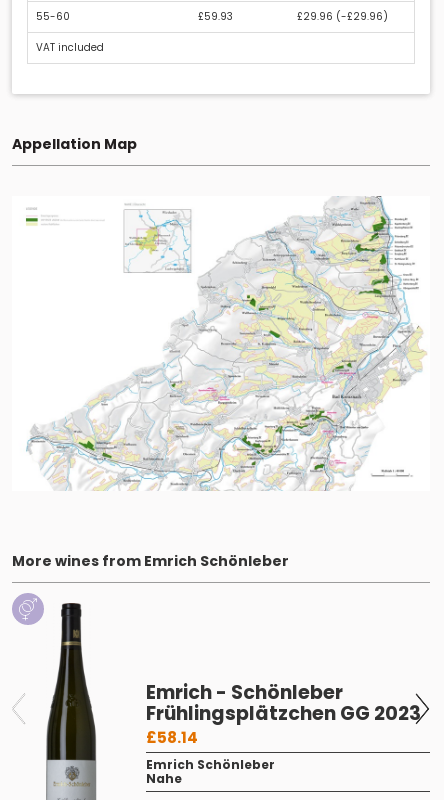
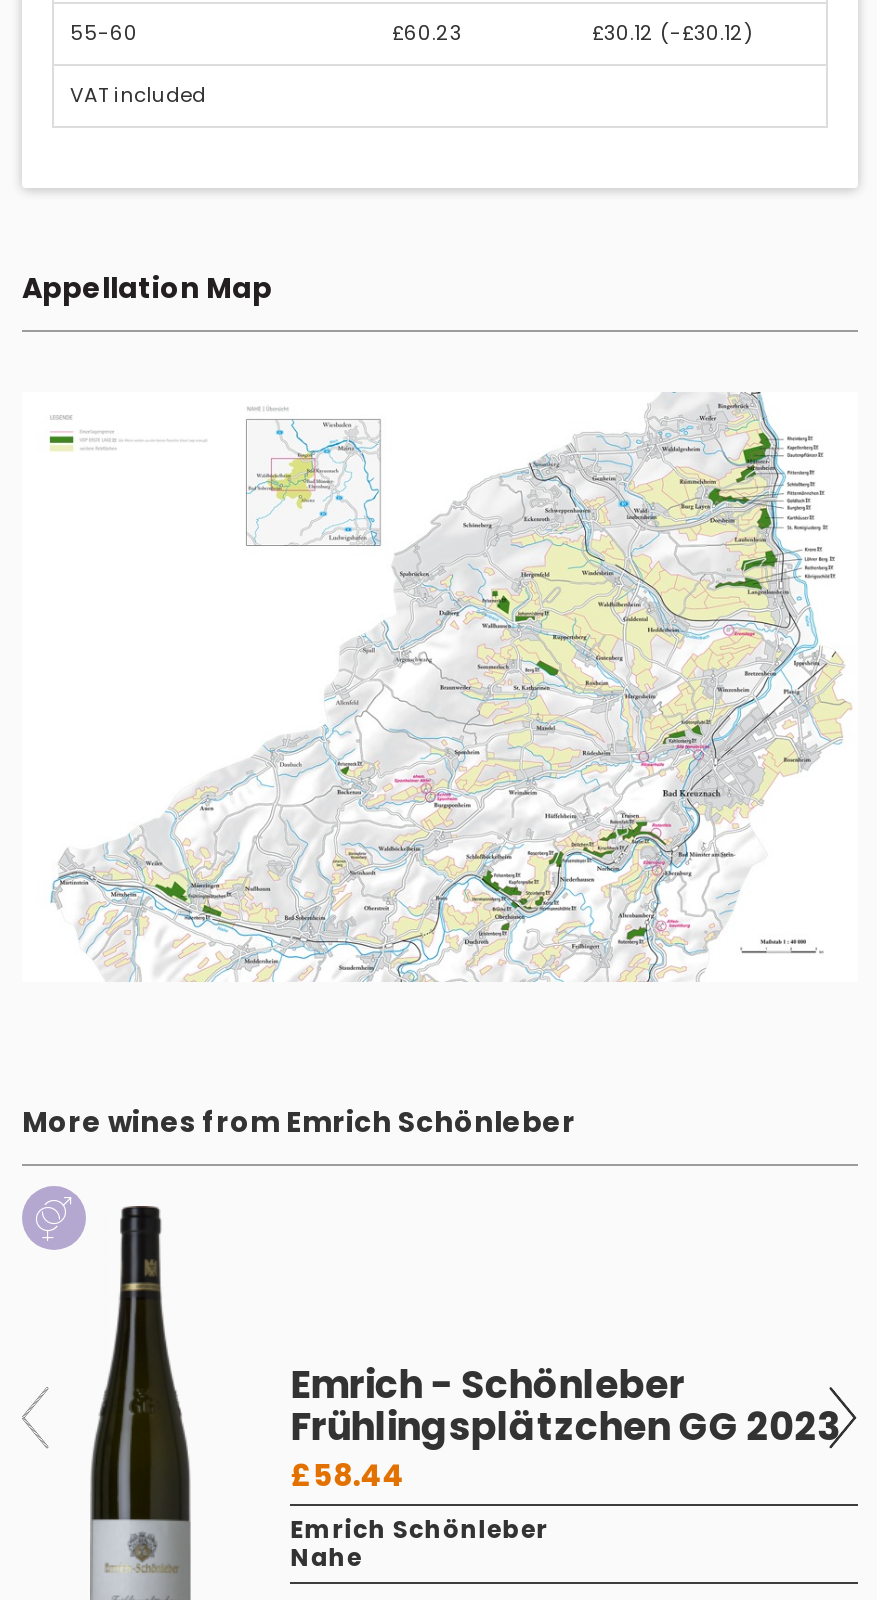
- £59.93
+ £60.23

- £29.96 (-£29.96)
+ £30.12 (-£30.12)

- £58.14
+ £58.44
